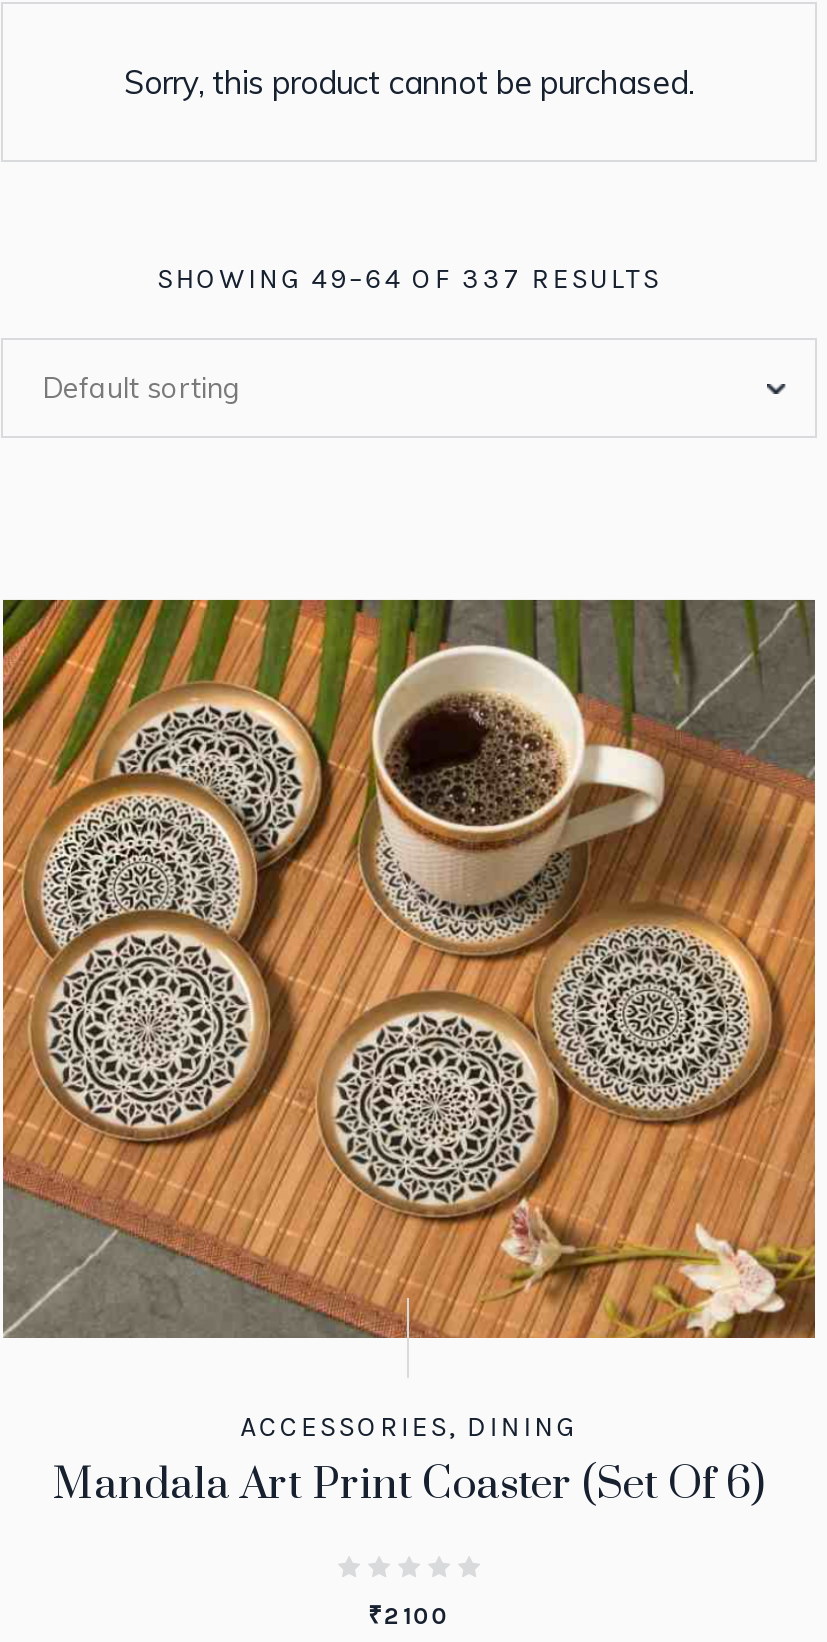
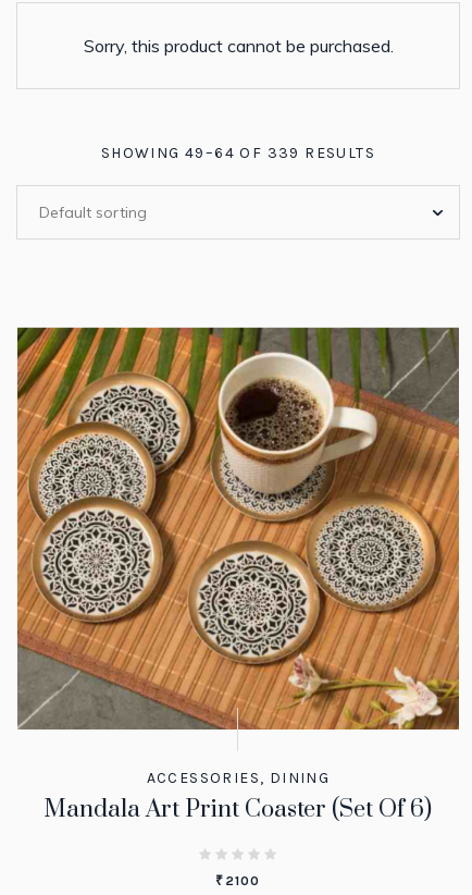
- SHOWING 49–64 OF 337 RESULTS
+ SHOWING 49–64 OF 339 RESULTS
